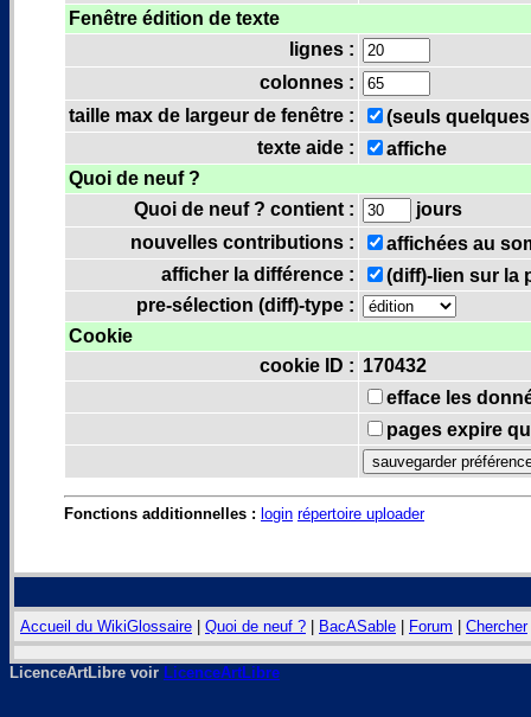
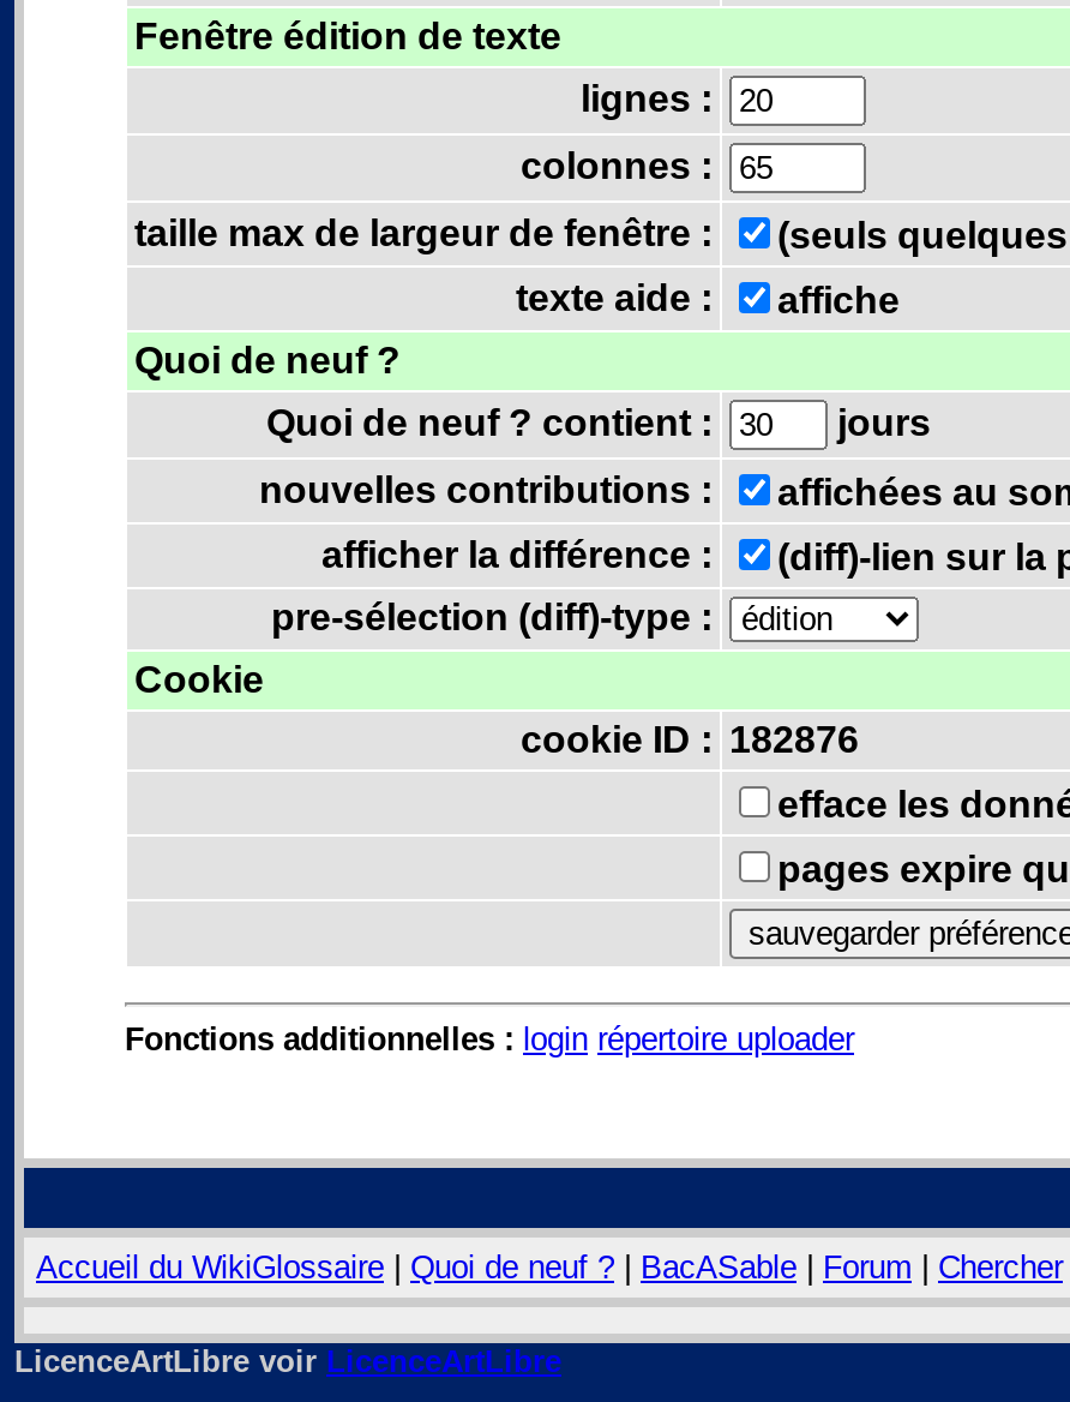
- cookie ID : 170432
+ cookie ID : 182876
